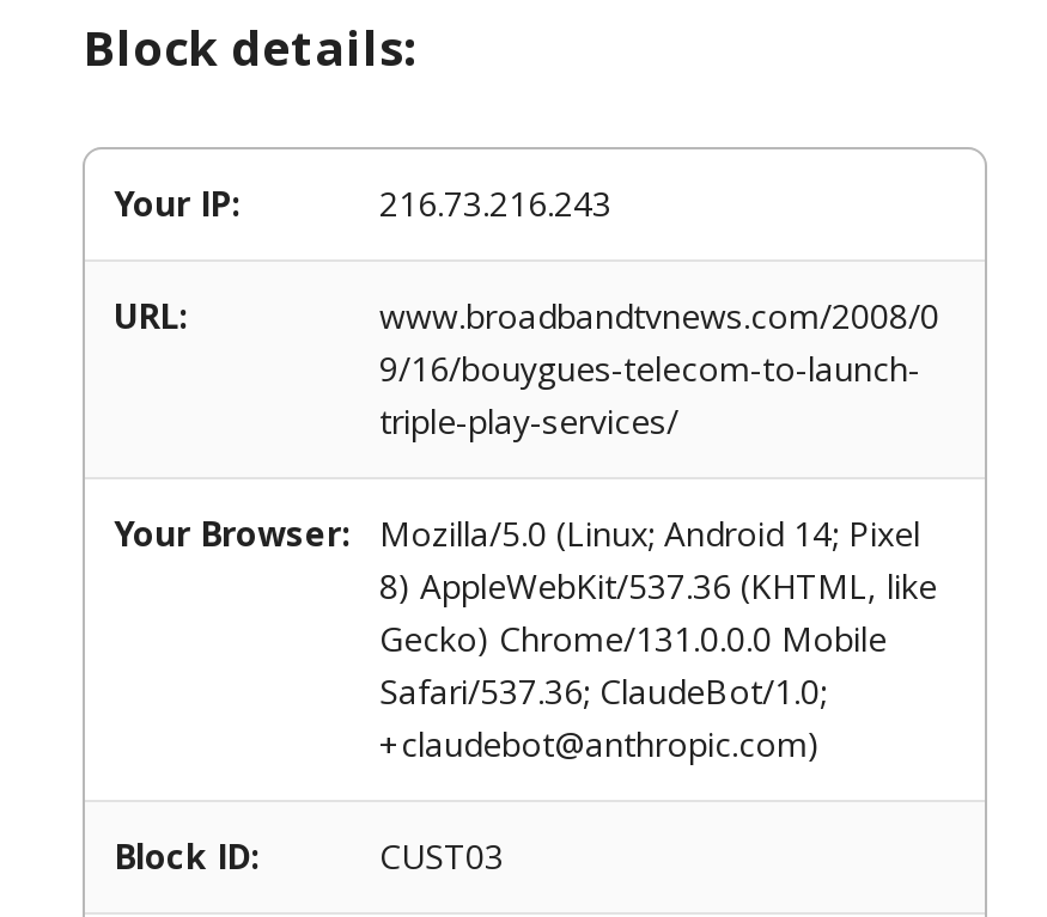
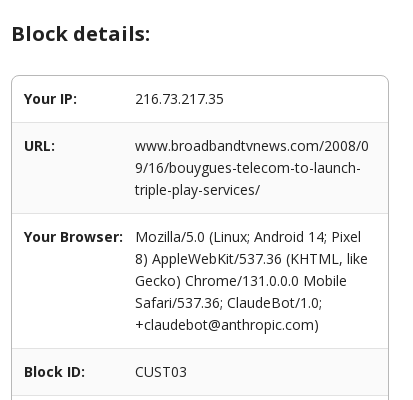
- 216.73.216.243
+ 216.73.217.35
